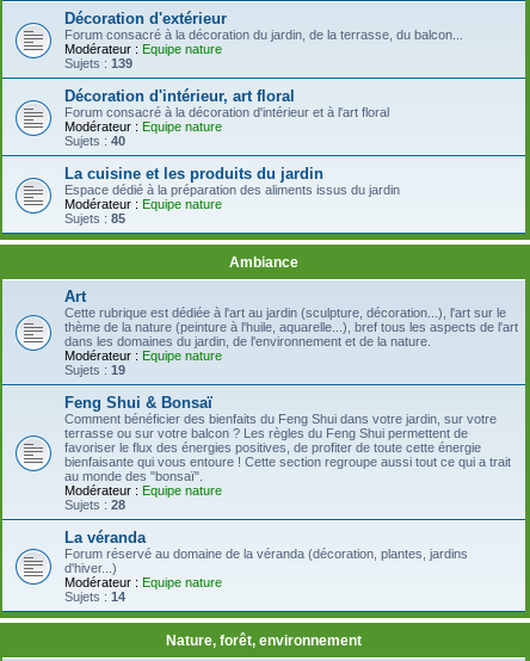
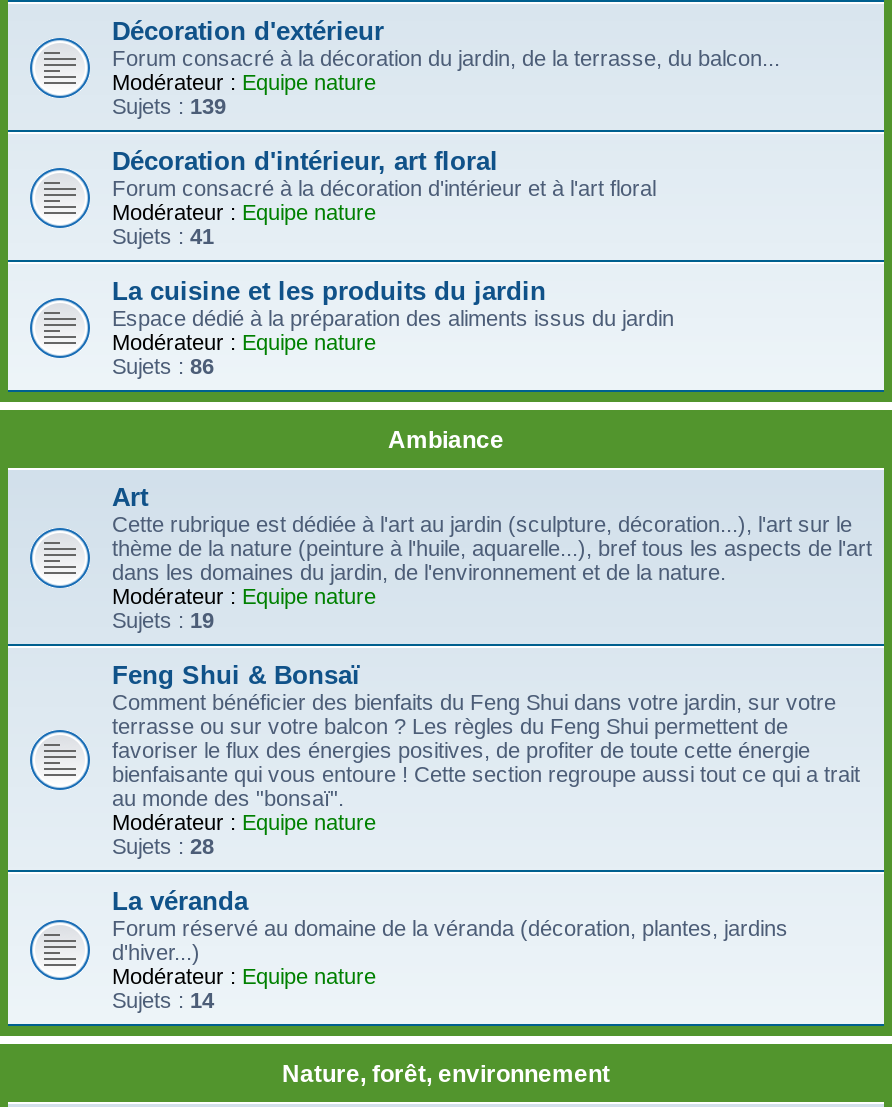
- Sujets : 40
+ Sujets : 41

- Sujets : 85
+ Sujets : 86
